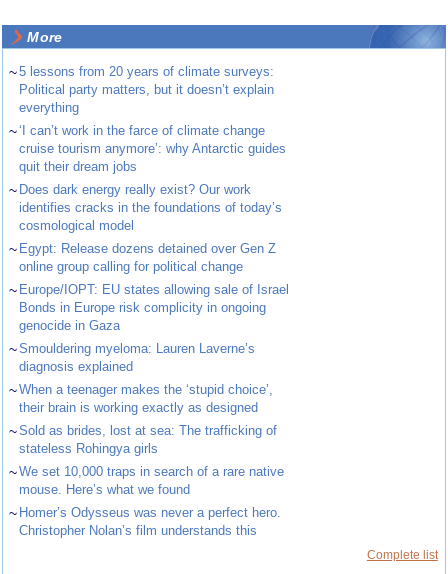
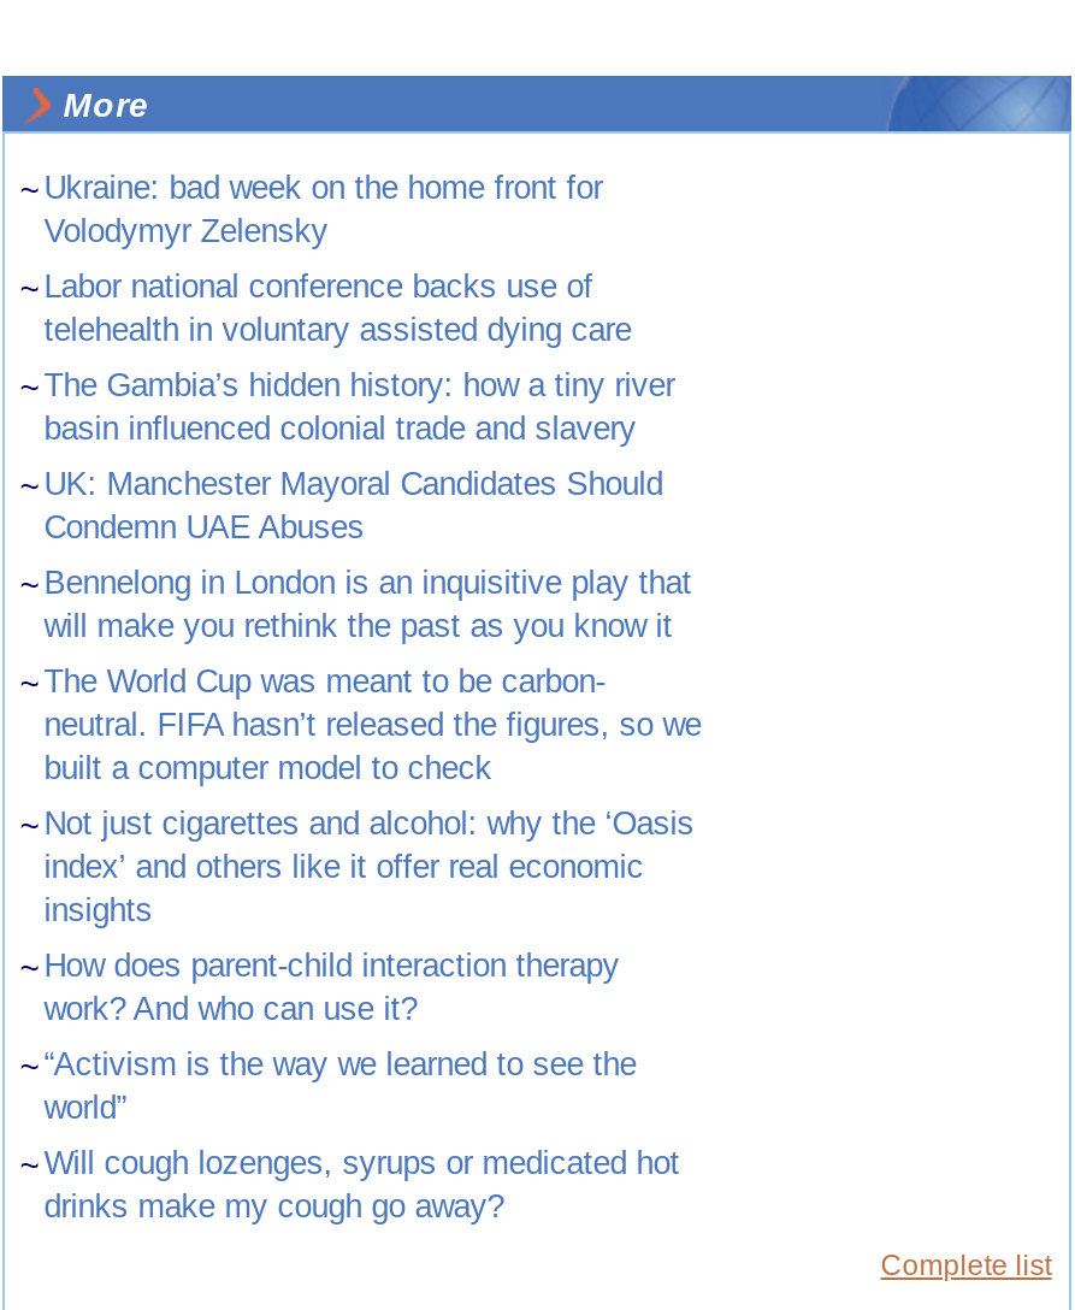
- ~ 5 lessons from 20 years of climate surveys:
- Political party matters, but it doesn’t explain
- everything
+ ~ Ukraine: bad week on the home front for
+ Volodymyr Zelensky

- ~ ‘I can’t work in the farce of climate change
- cruise tourism anymore’: why Antarctic guides
- quit their dream jobs
+ ~ Labor national conference backs use of
+ telehealth in voluntary assisted dying care

- ~ Does dark energy really exist? Our work
- identifies cracks in the foundations of today’s
- cosmological model
+ ~ The Gambia’s hidden history: how a tiny river
+ basin influenced colonial trade and slavery

- ~ Egypt: Release dozens detained over Gen Z
- online group calling for political change
+ ~ UK: Manchester Mayoral Candidates Should
+ Condemn UAE Abuses

- ~ Europe/IOPT: EU states allowing sale of Israel
- Bonds in Europe risk complicity in ongoing
- genocide in Gaza
+ ~ Bennelong in London is an inquisitive play that
+ will make you rethink the past as you know it

- ~ Smouldering myeloma: Lauren Laverne’s
- diagnosis explained
+ ~ The World Cup was meant to be carbon-
+ neutral. FIFA hasn’t released the figures, so we
+ built a computer model to check

- ~ When a teenager makes the ‘stupid choice’,
- their brain is working exactly as designed
+ ~ Not just cigarettes and alcohol: why the ‘Oasis
+ index’ and others like it offer real economic
+ insights

- ~ Sold as brides, lost at sea: The trafficking of
- stateless Rohingya girls
+ ~ How does parent-child interaction therapy
+ work? And who can use it?

- ~ We set 10,000 traps in search of a rare native
- mouse. Here’s what we found
+ ~ “Activism is the way we learned to see the
+ world”

- ~ Homer’s Odysseus was never a perfect hero.
- Christopher Nolan’s film understands this
+ ~ Will cough lozenges, syrups or medicated hot
+ drinks make my cough go away?
